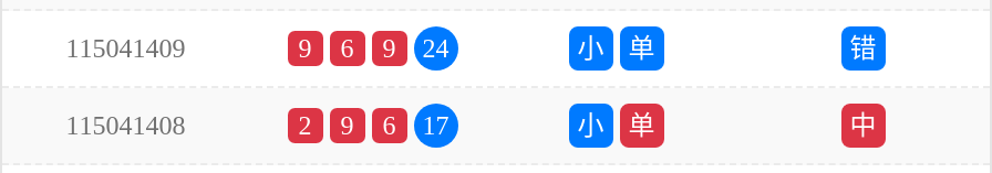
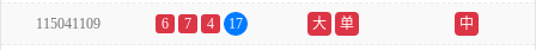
- 115041409
- 9
+ 115041109

- 9
- 24
- 小
- 单
- 错
- 115041408
- 2
- 9
- 6
+ 7
+ 4

- 小
+ 大
